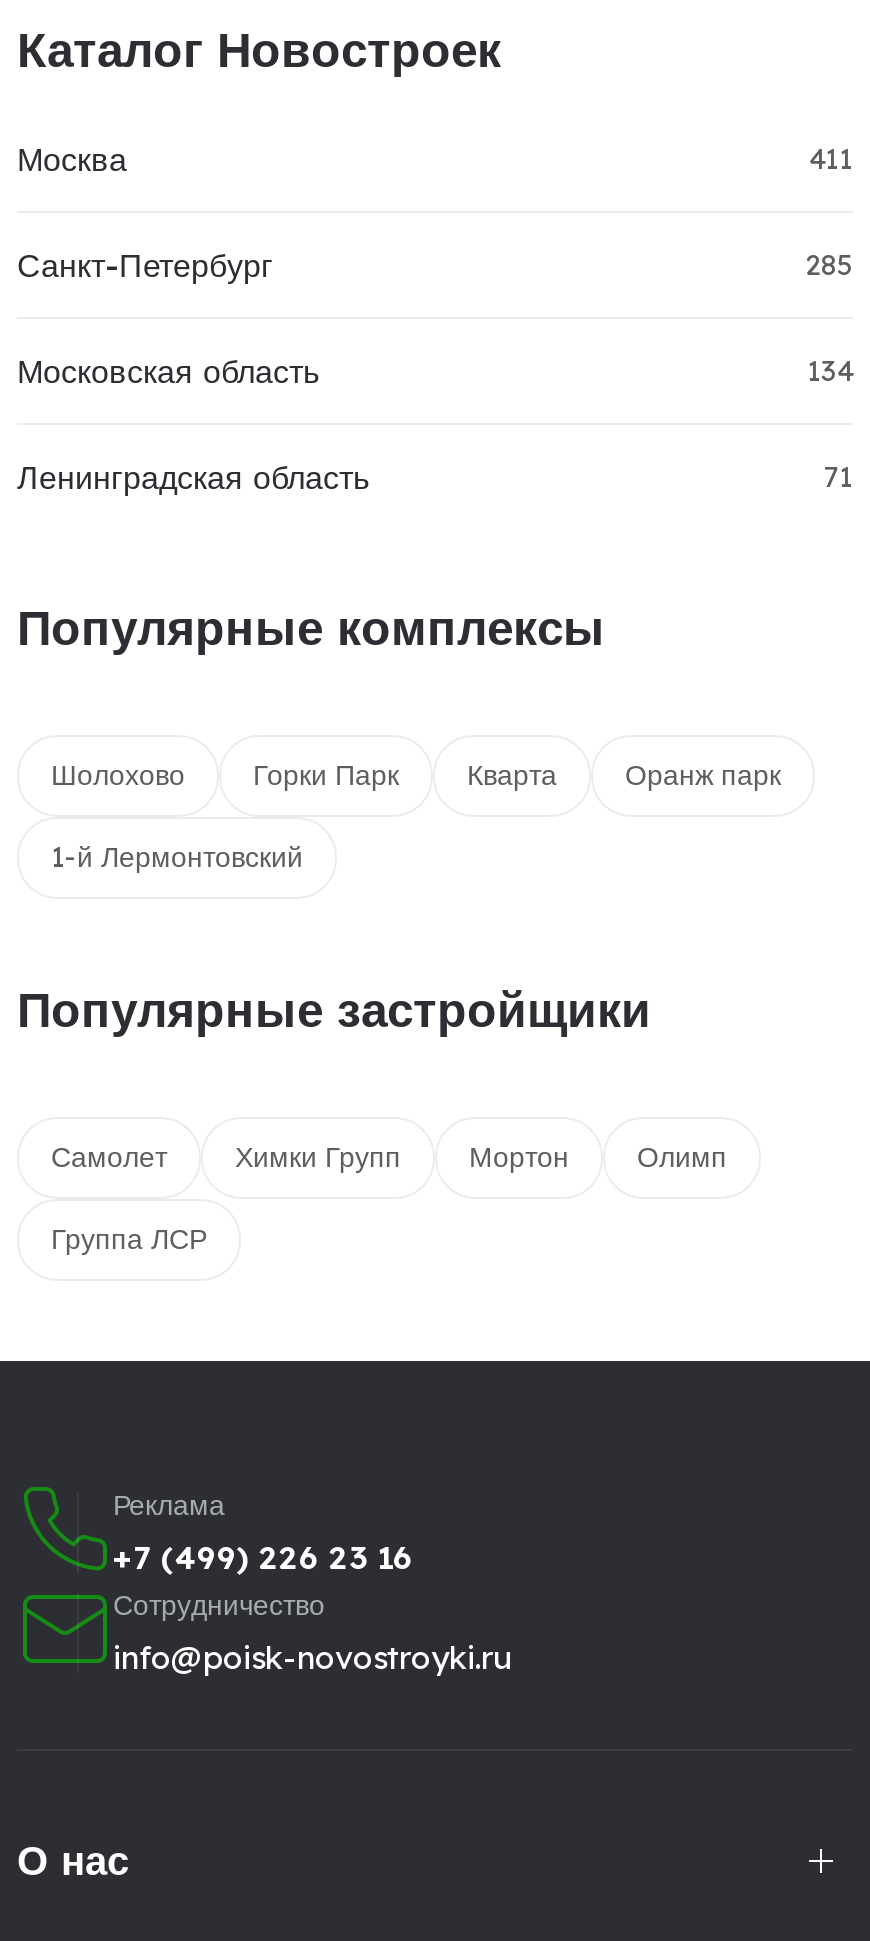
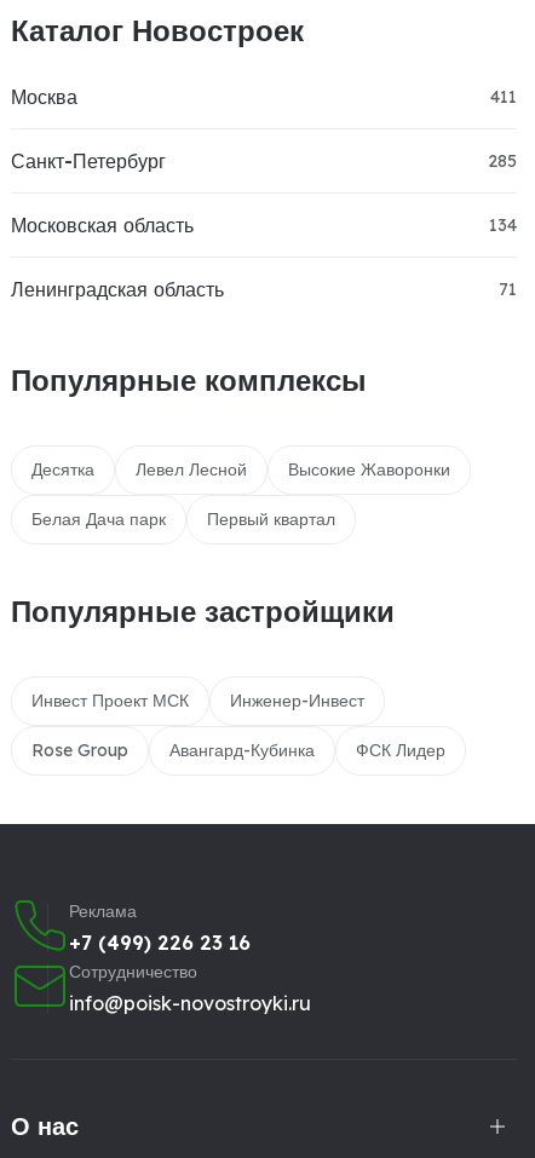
- Шолохово
- Горки Парк
- Кварта
- Оранж парк
+ Десятка
+ Левел Лесной
+ Высокие Жаворонки

- 1-й Лермонтовский
+ Белая Дача парк
+ Первый квартал

- Самолет
- Химки Групп
- Мортон
- Олимп
+ Инвест Проект МСК
+ Инженер-Инвест

- Группа ЛСР
+ Rose Group
+ Авангард-Кубинка
+ ФСК Лидер
